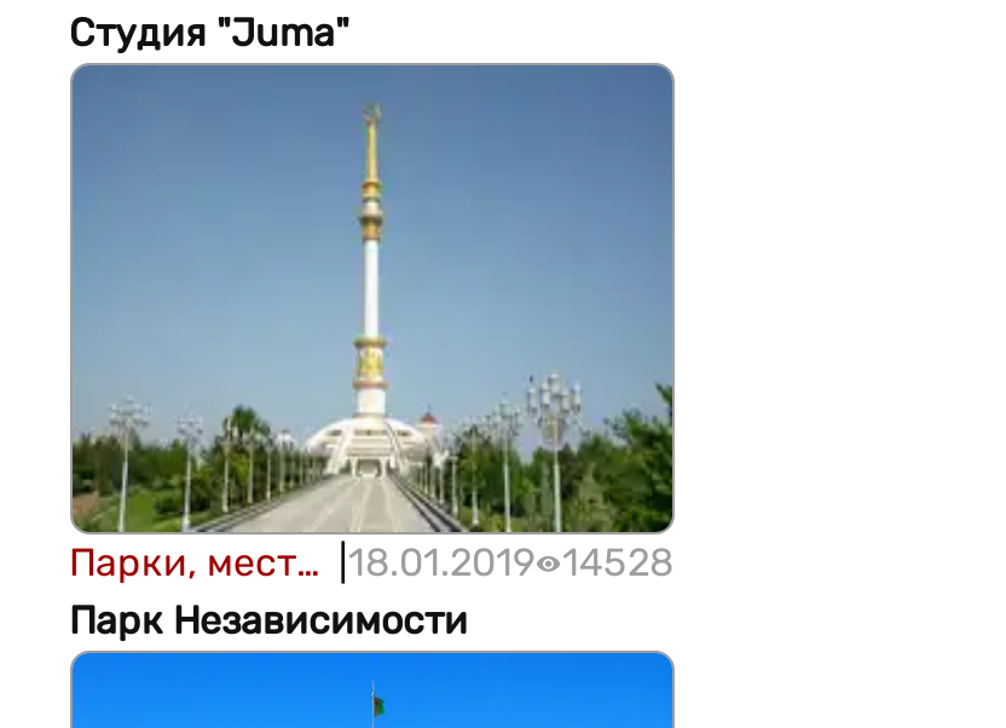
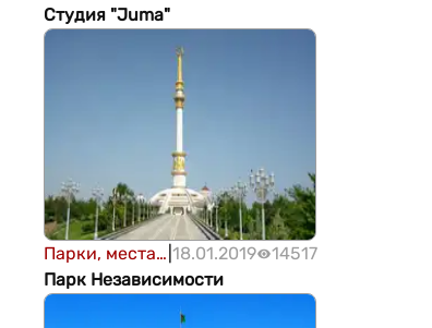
- 14528
+ 14517
